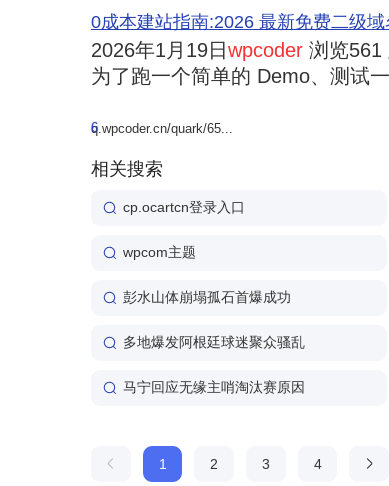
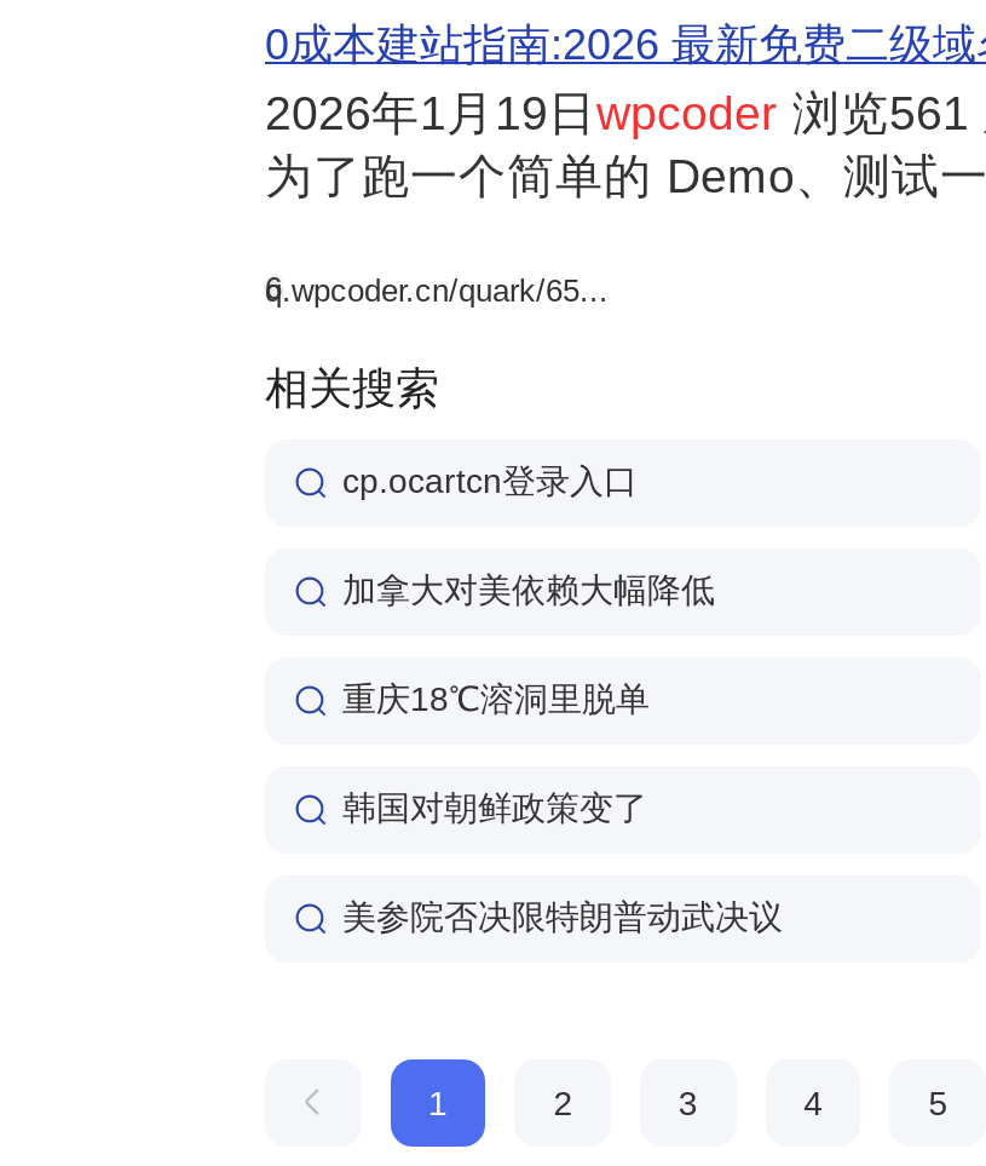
- wpcom主题
+ 加拿大对美依赖大幅降低

- 彭水山体崩塌孤石首爆成功
+ 重庆18℃溶洞里脱单

- 多地爆发阿根廷球迷聚众骚乱
+ 韩国对朝鲜政策变了

- 马宁回应无缘主哨淘汰赛原因
+ 美参院否决限特朗普动武决议

+ 5
